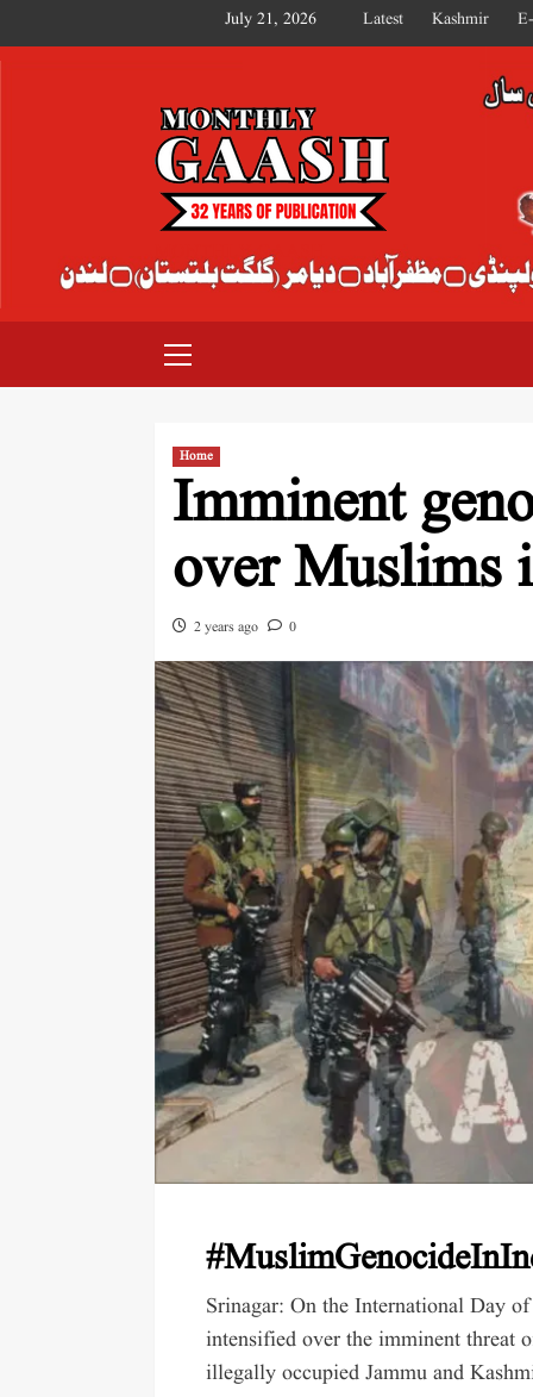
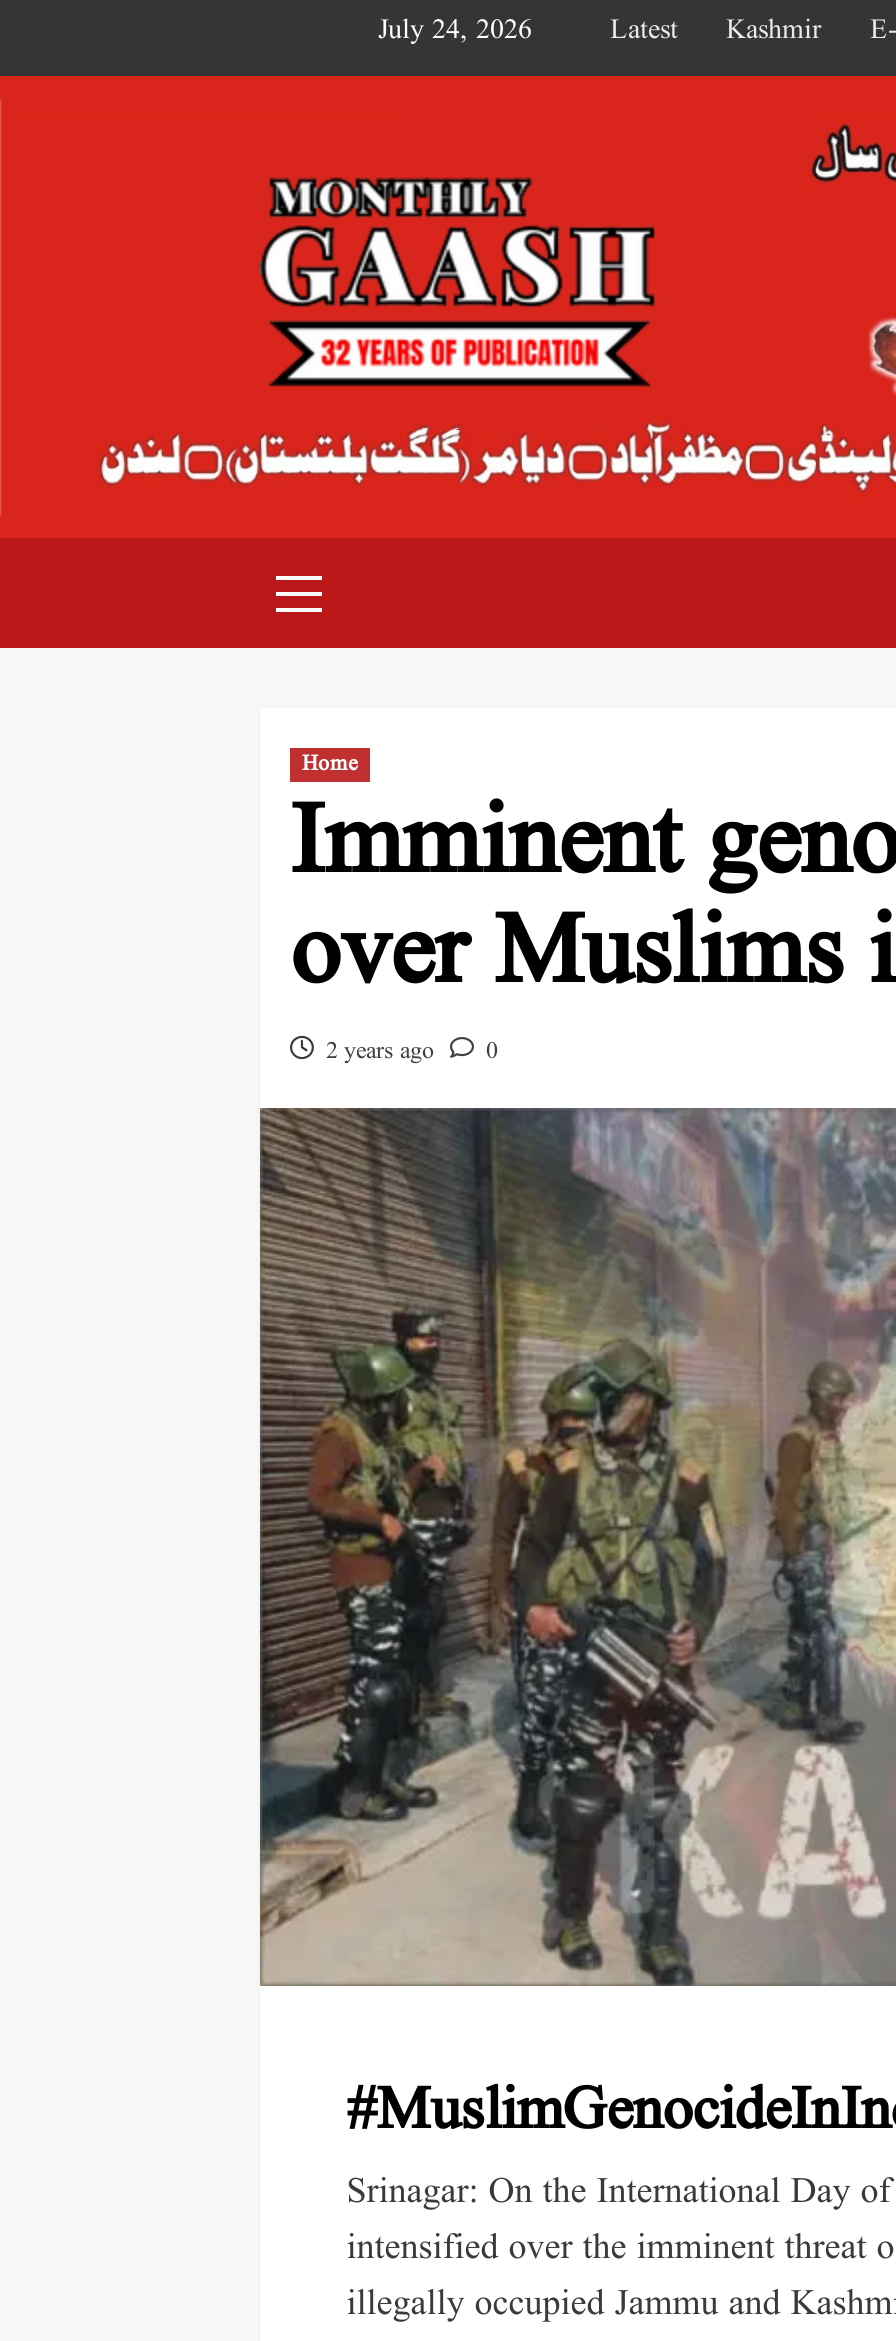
- July 21, 2026
+ July 24, 2026
